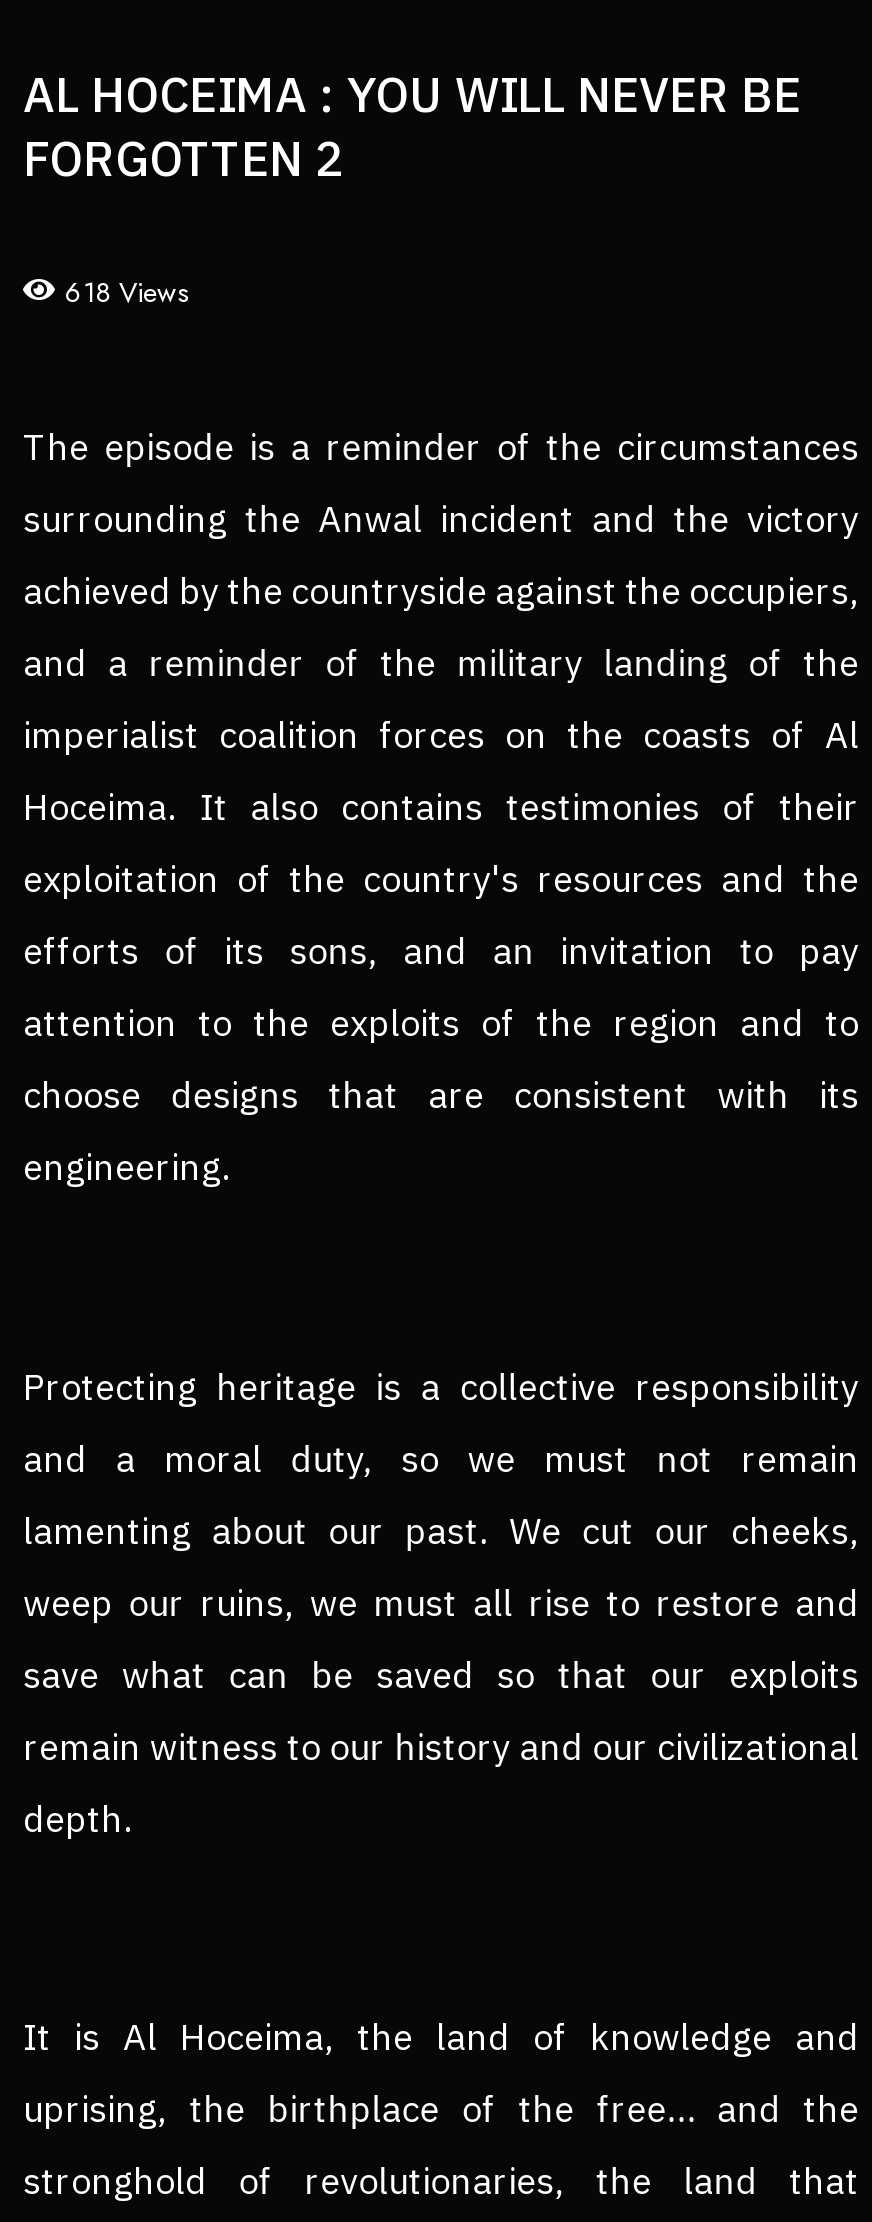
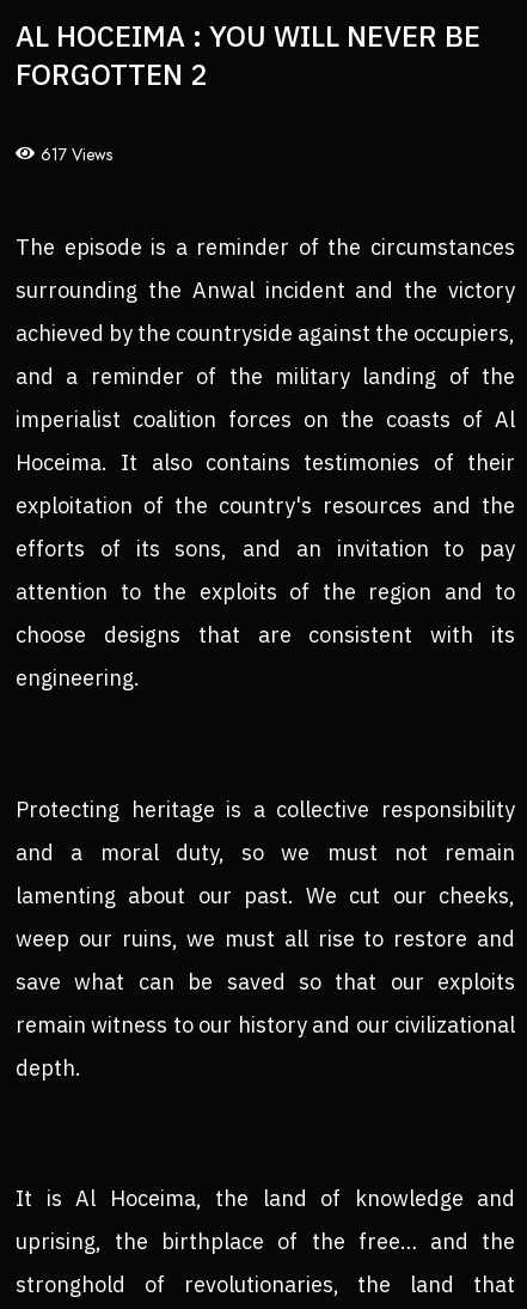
- 618 Views
+ 617 Views
